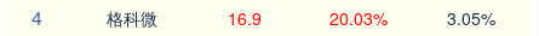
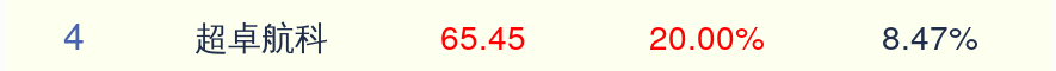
- 格科微
- 16.9
- 20.03%
- 3.05%
+ 超卓航科
+ 65.45
+ 20.00%
+ 8.47%
